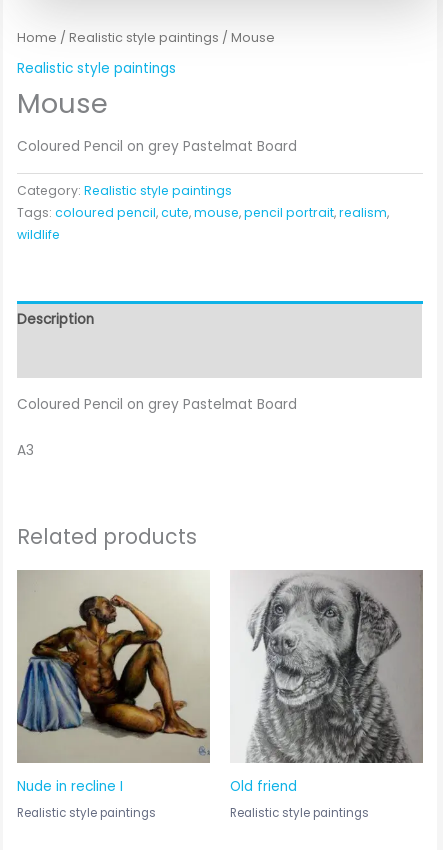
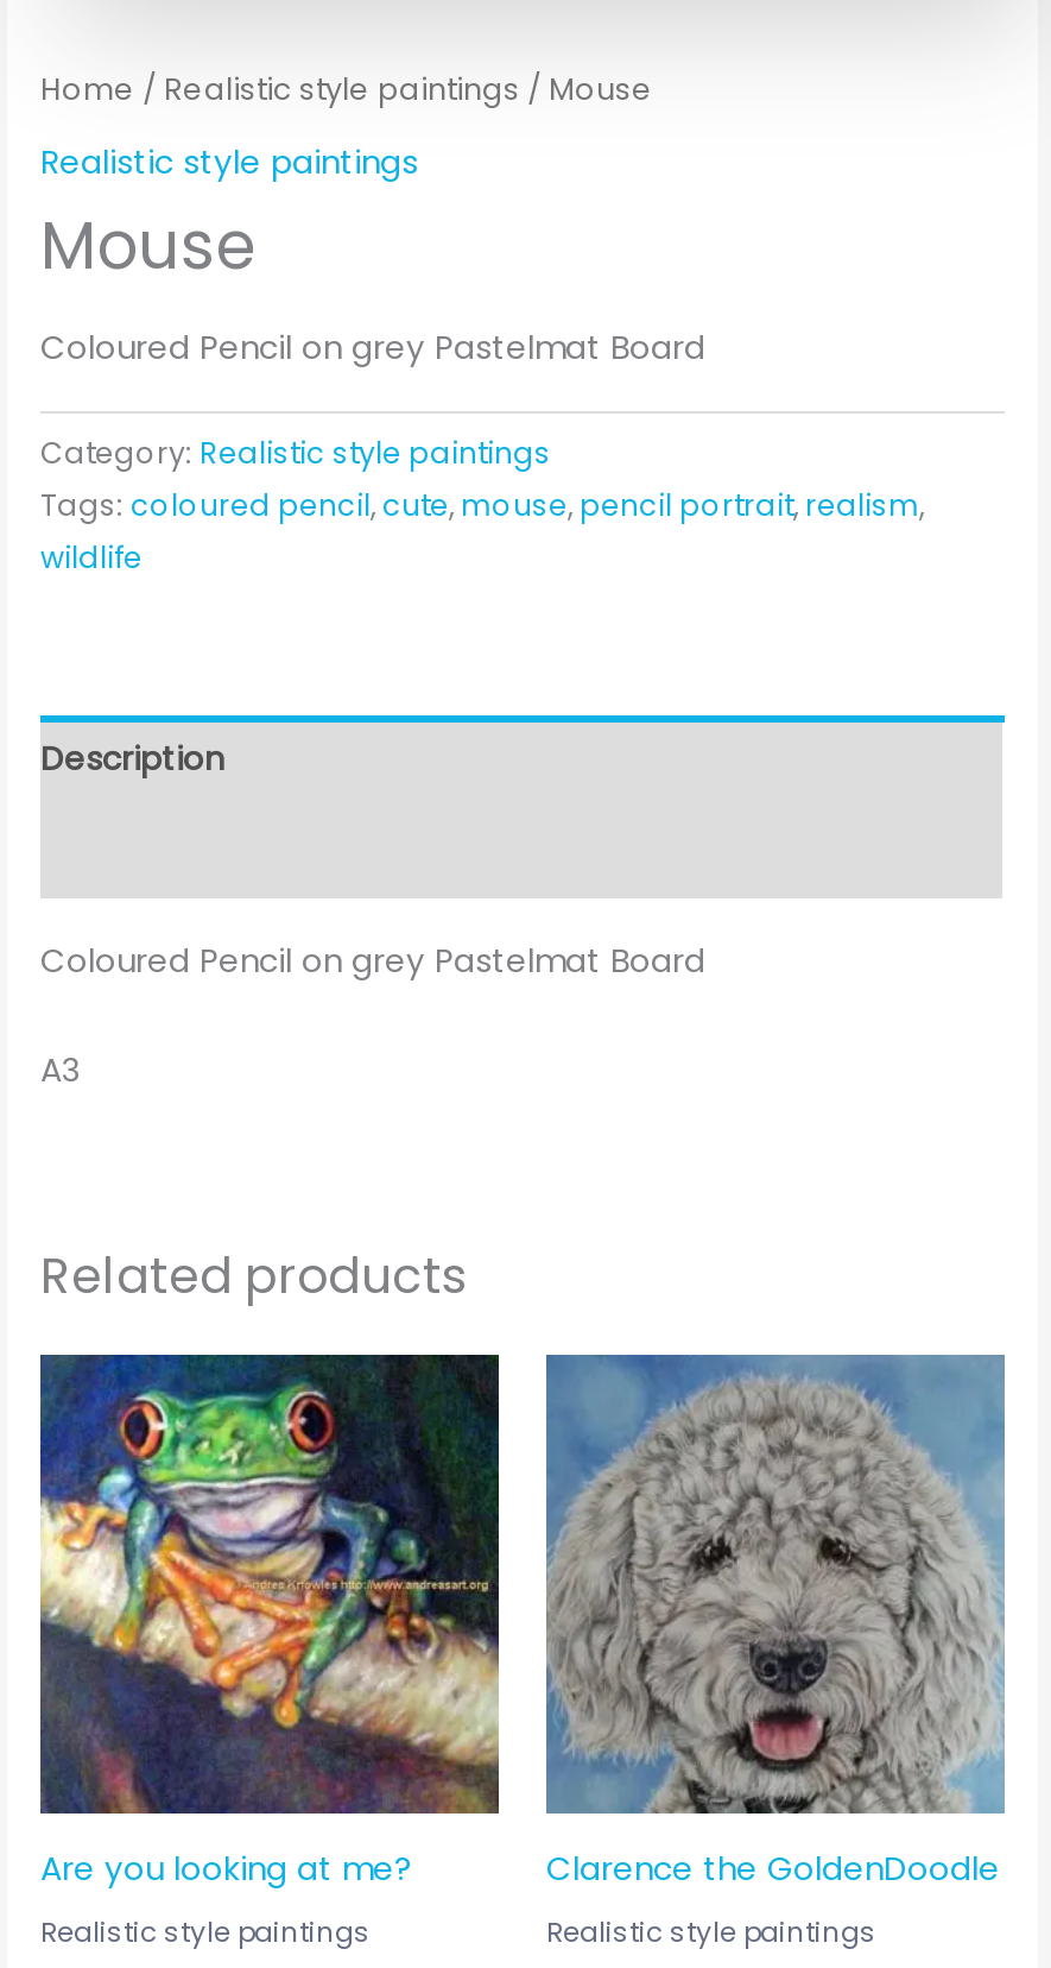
- [image]
- Nude in recline I
+ [image]
+ Are you looking at me?

- [image]
- Old friend
+ [image]
+ Clarence the GoldenDoodle
